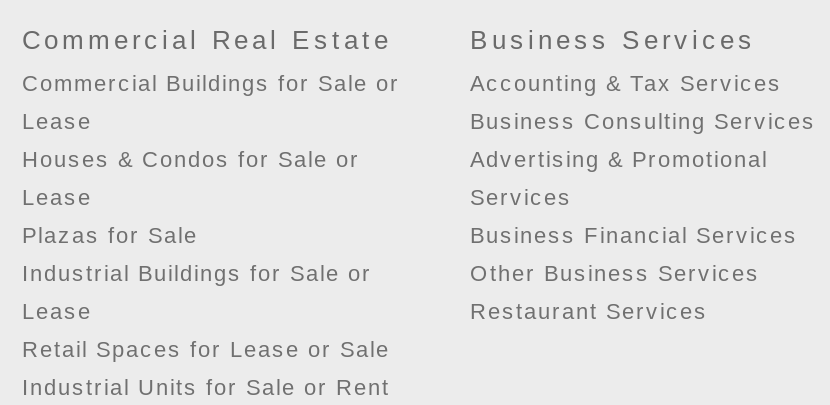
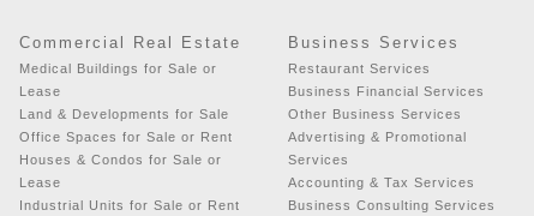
- Commercial Buildings for Sale or
+ Medical Buildings for Sale or

moved down: Advertising & Promotional | Services | Accounting & Tax Services | Business Consulting Services

moved down: Houses & Condos for Sale or | Lease

- Plazas for Sale
- Industrial Buildings for Sale or
- Lease
- Retail Spaces for Lease or Sale

moved up: Business Financial Services | Other Business Services

+ Land & Developments for Sale
+ Office Spaces for Sale or Rent

moved up: Restaurant Services
